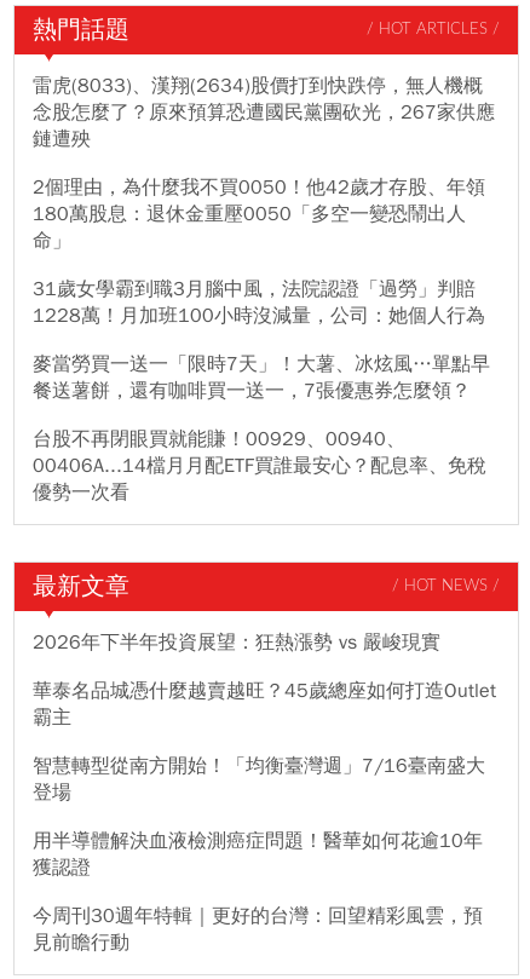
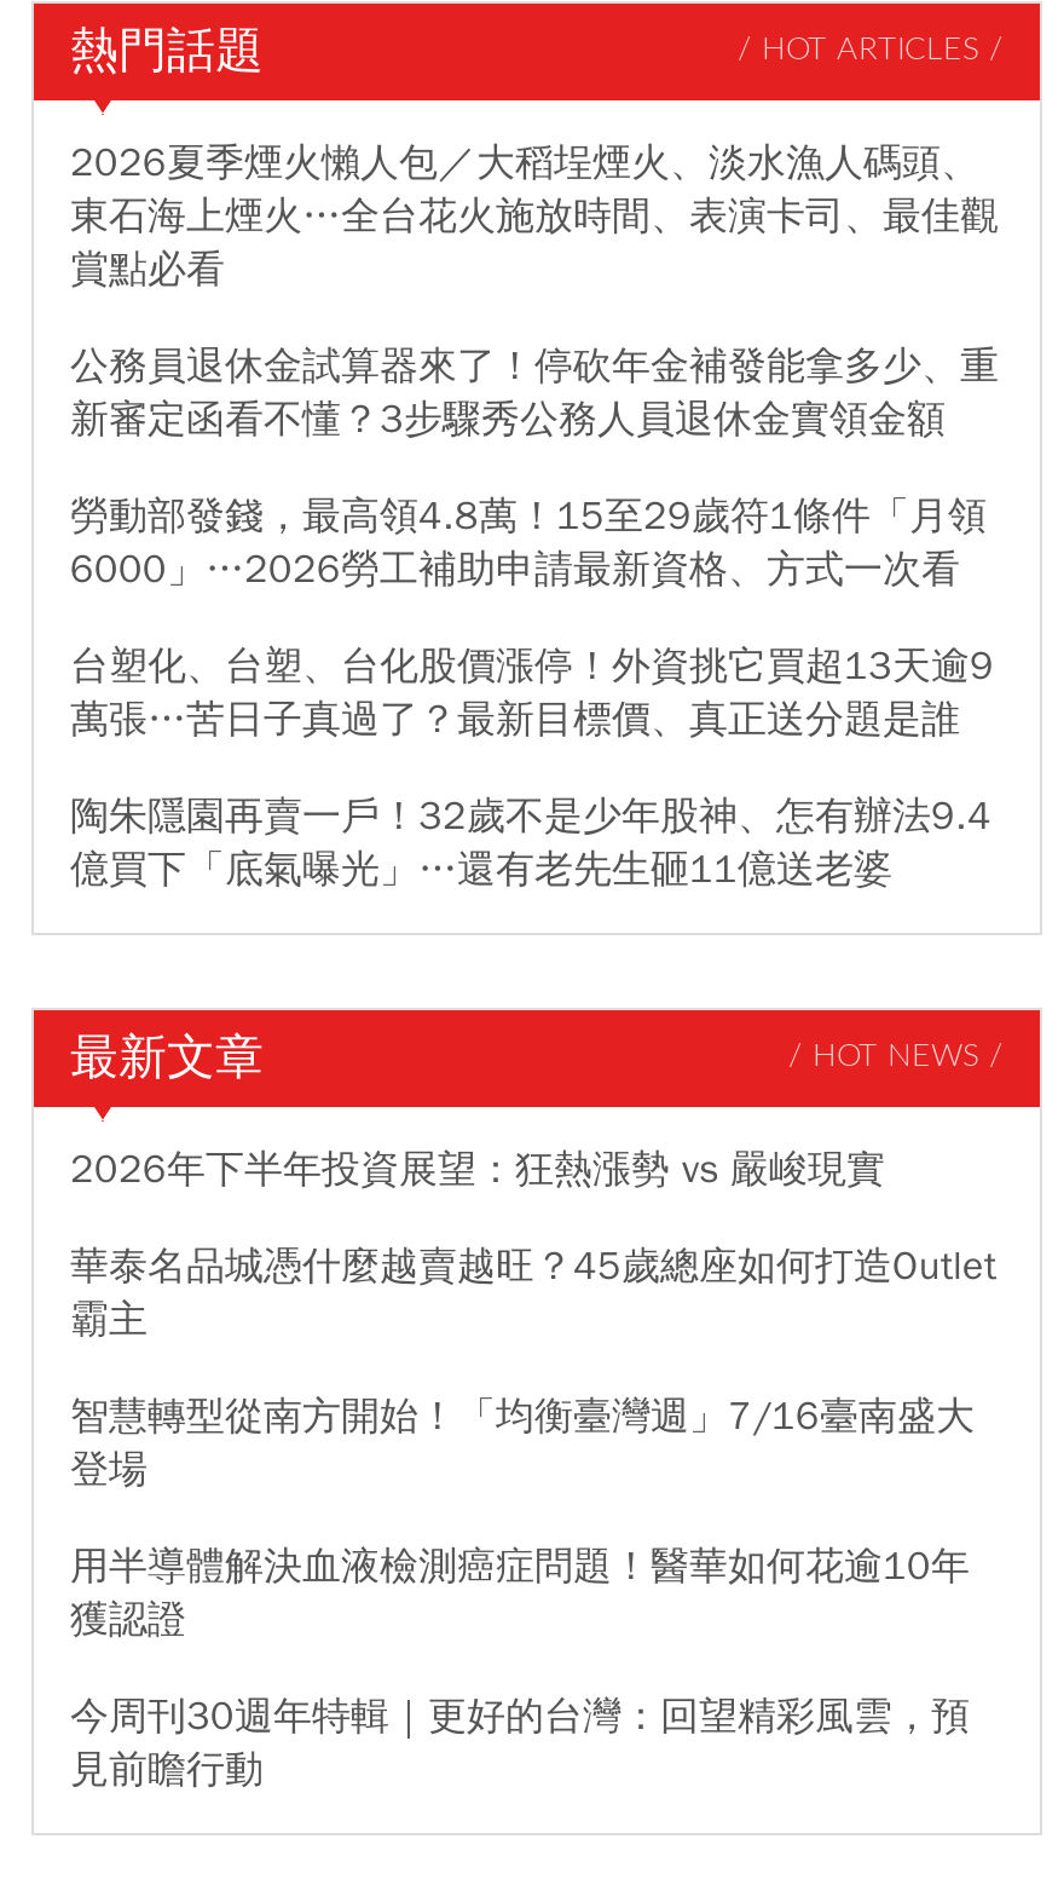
- 雷虎(8033)、漢翔(2634)股價打到快跌停，無人機概
- 念股怎麼了？原來預算恐遭國民黨團砍光，267家供應
- 鏈遭殃
+ 2026夏季煙火懶人包／大稻埕煙火、淡水漁人碼頭、
+ 東石海上煙火…全台花火施放時間、表演卡司、最佳觀
+ 賞點必看

- 2個理由，為什麼我不買0050！他42歲才存股、年領
- 180萬股息：退休金重壓0050「多空一變恐鬧出人
- 命」
+ 公務員退休金試算器來了！停砍年金補發能拿多少、重
+ 新審定函看不懂？3步驟秀公務人員退休金實領金額

- 31歲女學霸到職3月腦中風，法院認證「過勞」判賠
- 1228萬！月加班100小時沒減量，公司：她個人行為
+ 勞動部發錢，最高領4.8萬！15至29歲符1條件「月領
+ 6000」…2026勞工補助申請最新資格、方式一次看

- 麥當勞買一送一「限時7天」！大薯、冰炫風…單點早
- 餐送薯餅，還有咖啡買一送一，7張優惠券怎麼領？
+ 台塑化、台塑、台化股價漲停！外資挑它買超13天逾9
+ 萬張…苦日子真過了？最新目標價、真正送分題是誰

- 台股不再閉眼買就能賺！00929、00940、
- 00406A...14檔月月配ETF買誰最安心？配息率、免稅
- 優勢一次看
+ 陶朱隱園再賣一戶！32歲不是少年股神、怎有辦法9.4
+ 億買下「底氣曝光」…還有老先生砸11億送老婆
